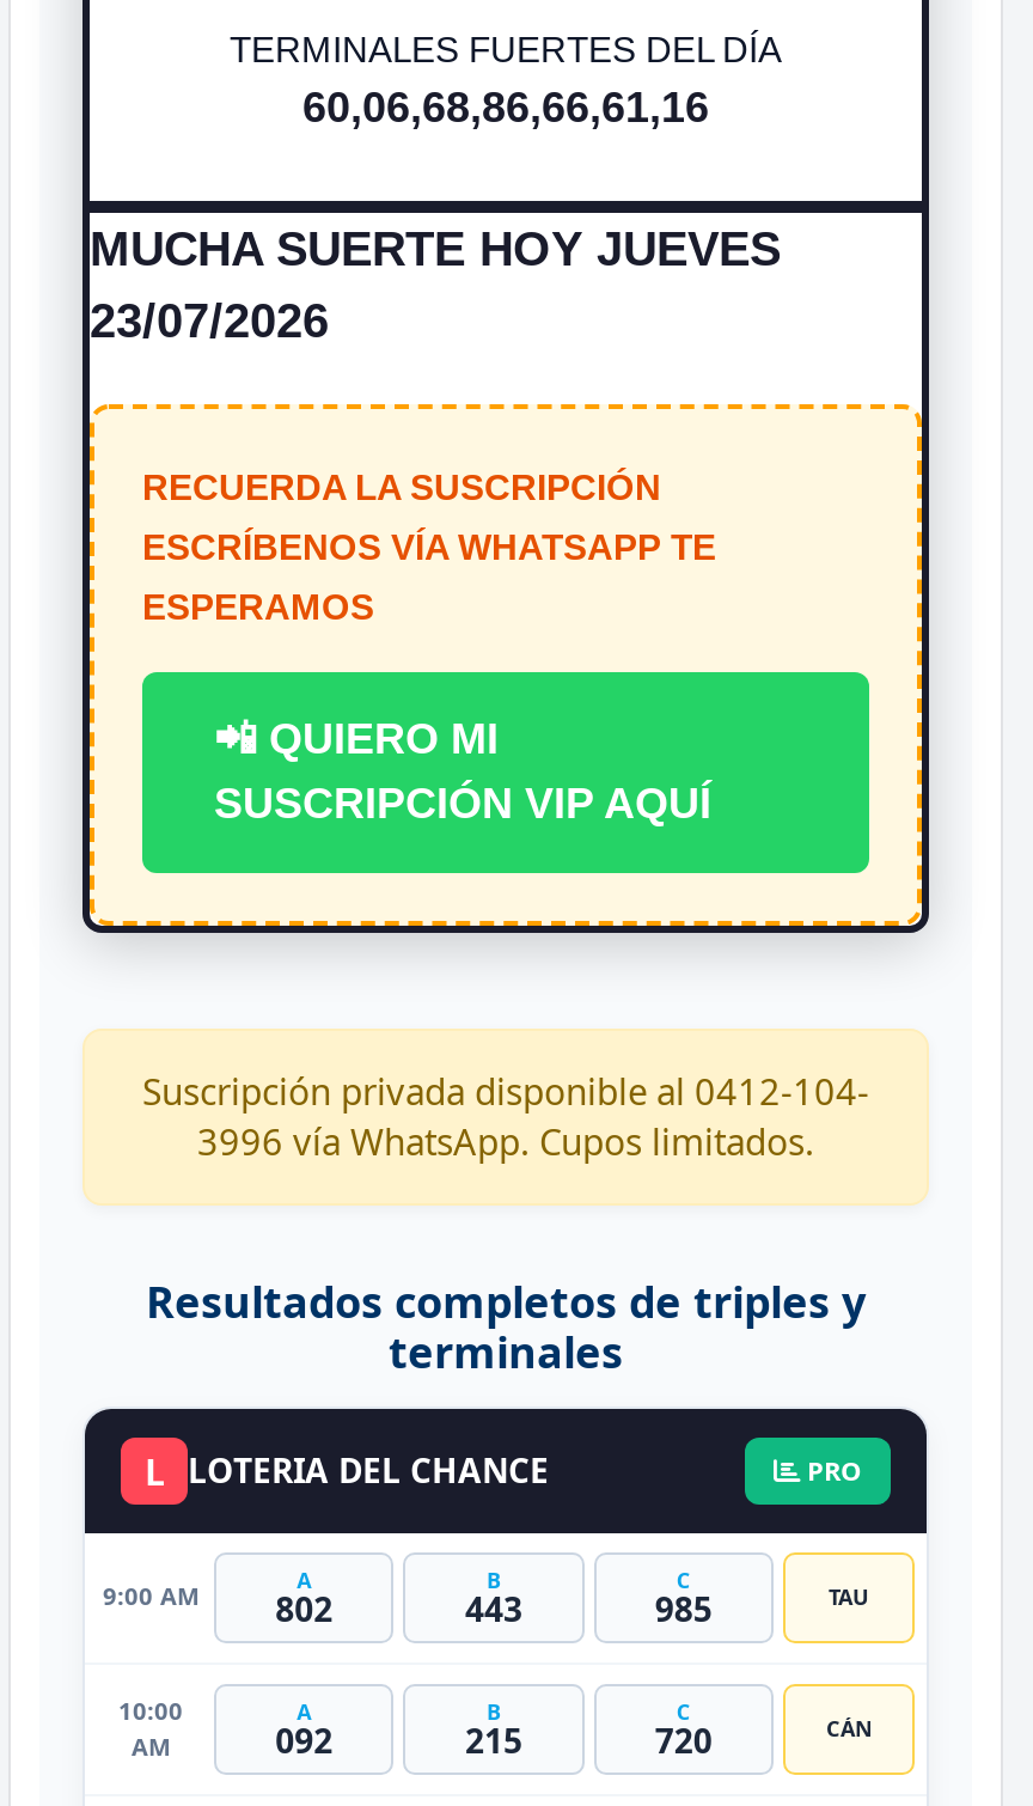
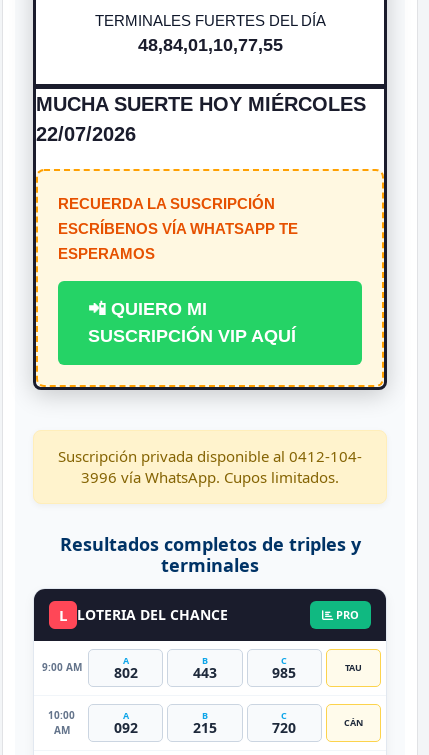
- 60,06,68,86,66,61,16
+ 48,84,01,10,77,55

- MUCHA SUERTE HOY JUEVES
+ MUCHA SUERTE HOY MIÉRCOLES

- 23/07/2026
+ 22/07/2026
